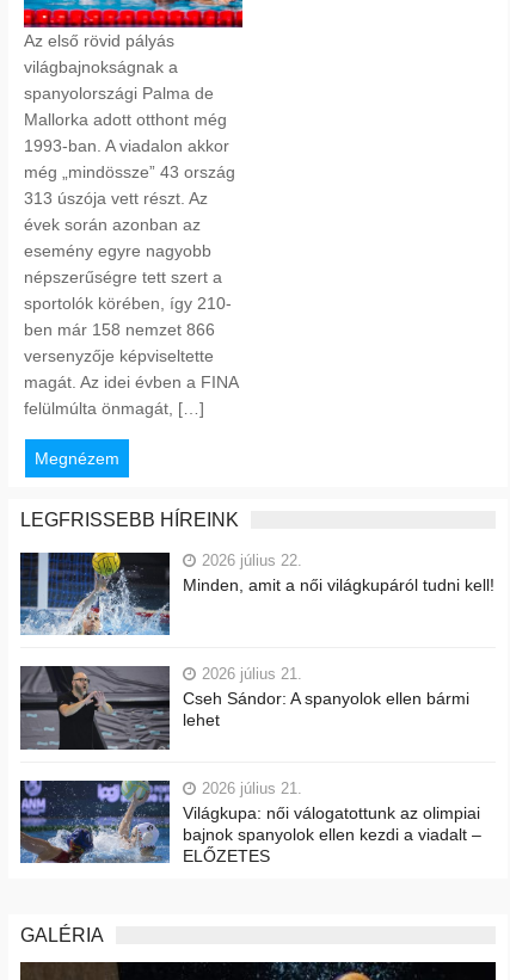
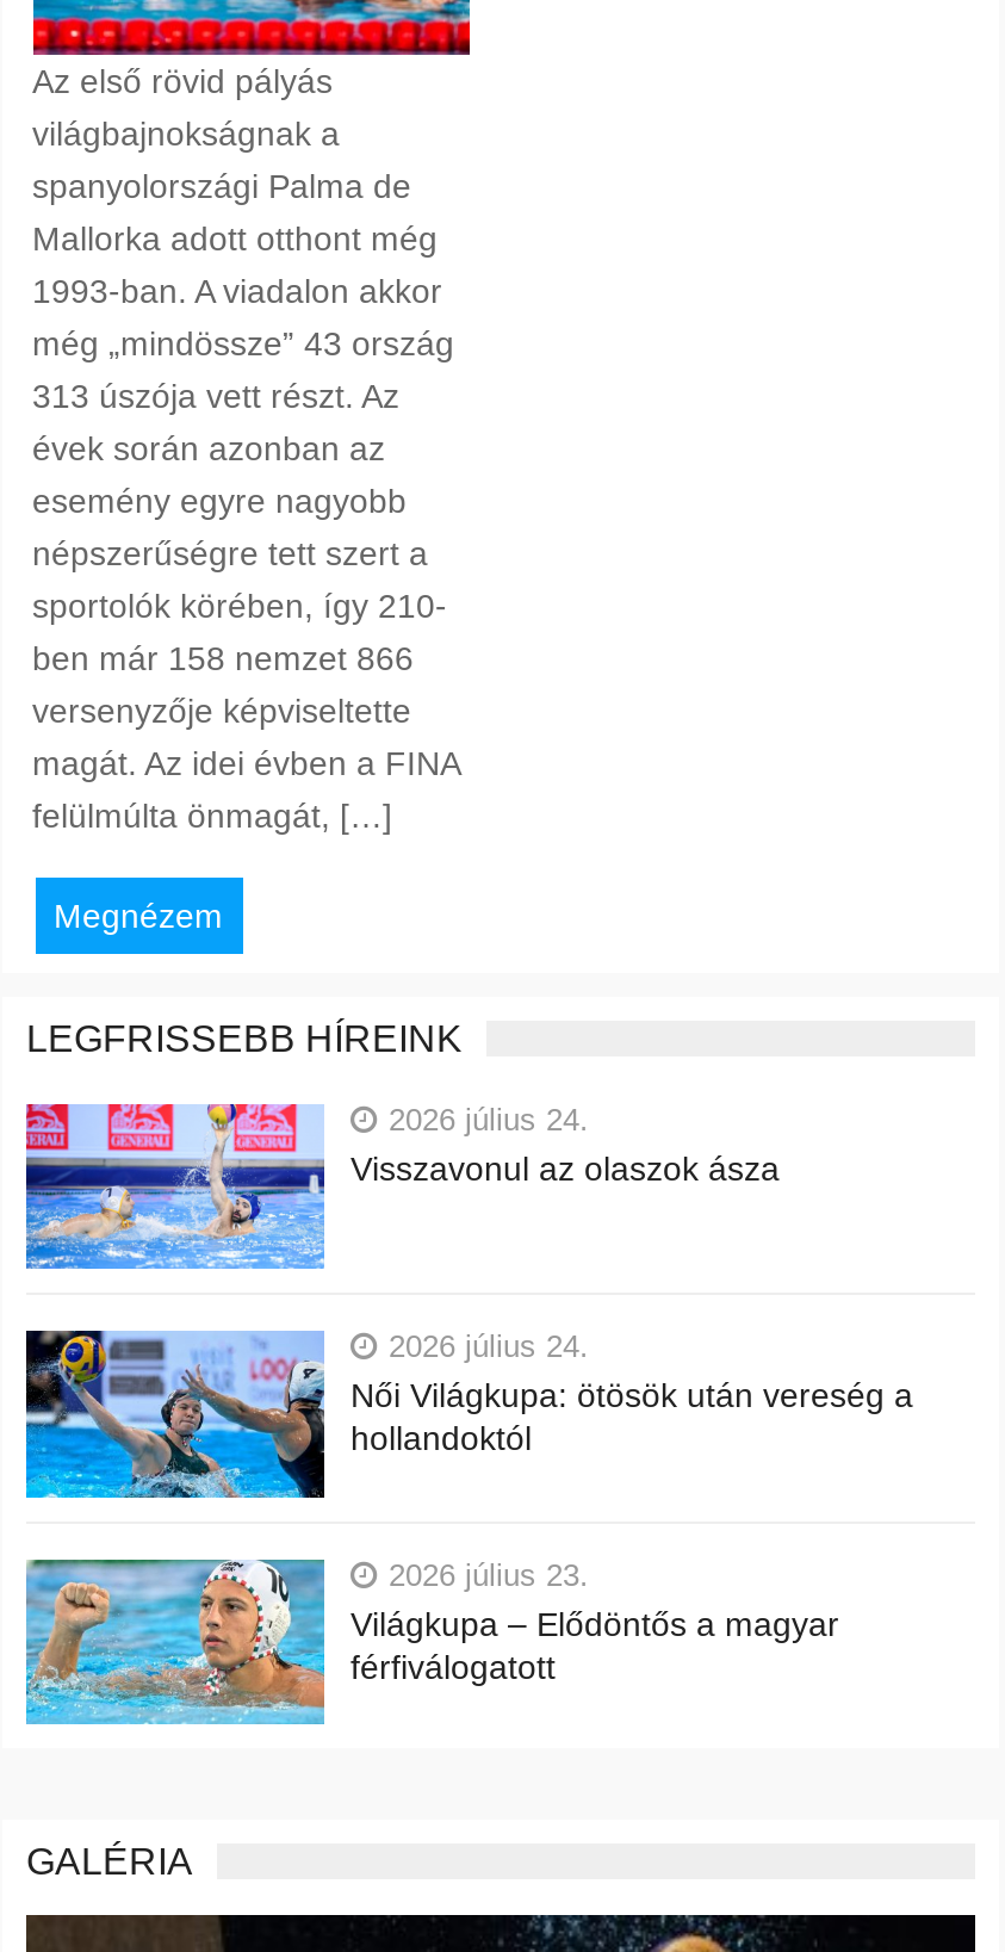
- [image]
- 2026 július 22.
- Minden, amit a női világkupáról tudni kell!
+ [image]
+ 2026 július 24.
+ Visszavonul az olaszok ásza

- [image]
- 2026 július 21.
- Cseh Sándor: A spanyolok ellen bármi
- lehet
+ [image]
+ 2026 július 24.
+ Női Világkupa: ötösök után vereség a
+ hollandoktól

- [image]
- 2026 július 21.
- Világkupa: női válogatottunk az olimpiai
- bajnok spanyolok ellen kezdi a viadalt –
- ELŐZETES
+ [image]
+ 2026 július 23.
+ Világkupa – Elődöntős a magyar
+ férfiválogatott
